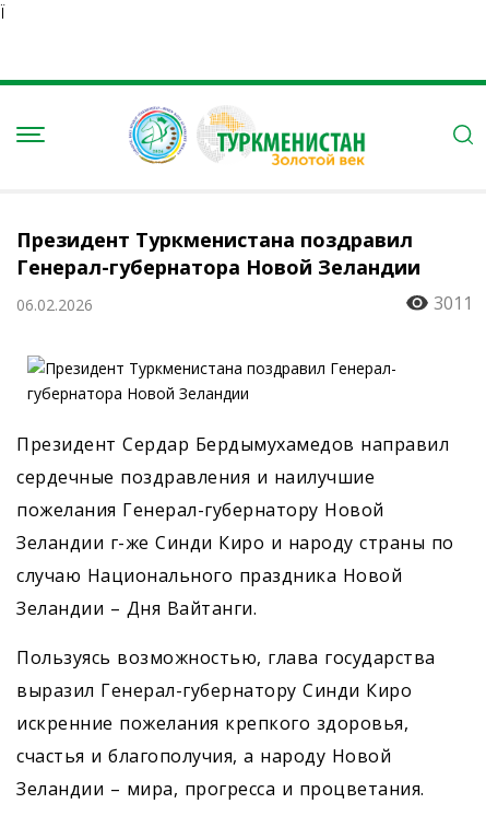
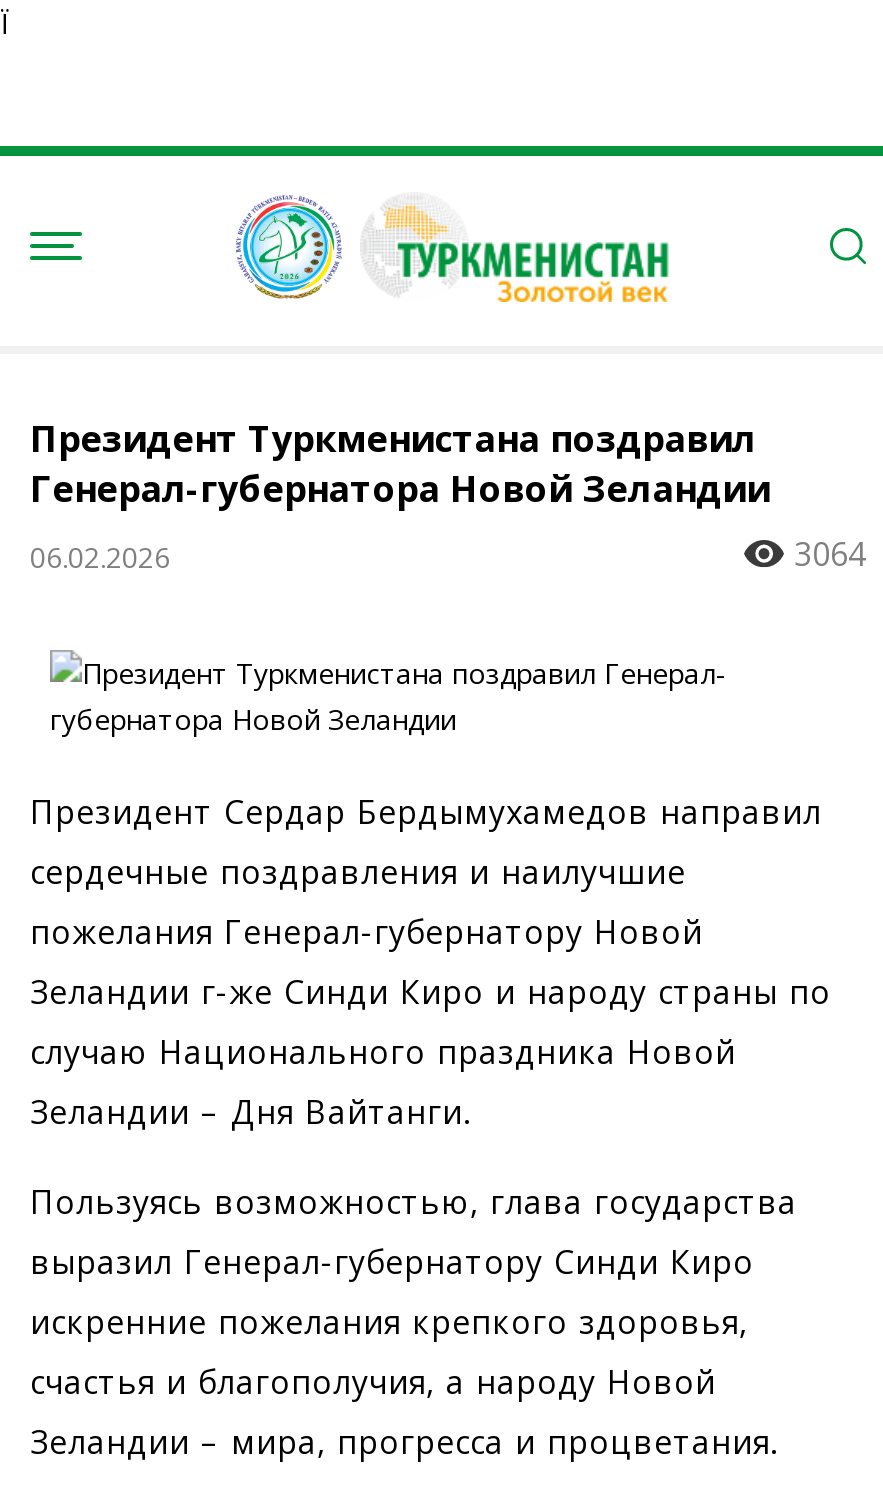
- 3011
+ 3064
